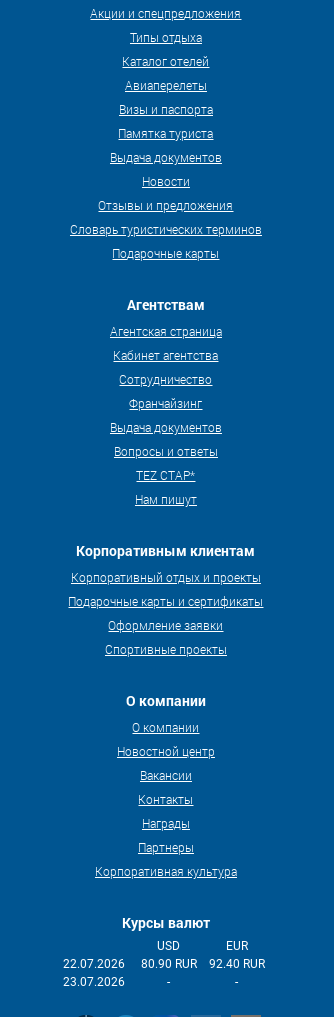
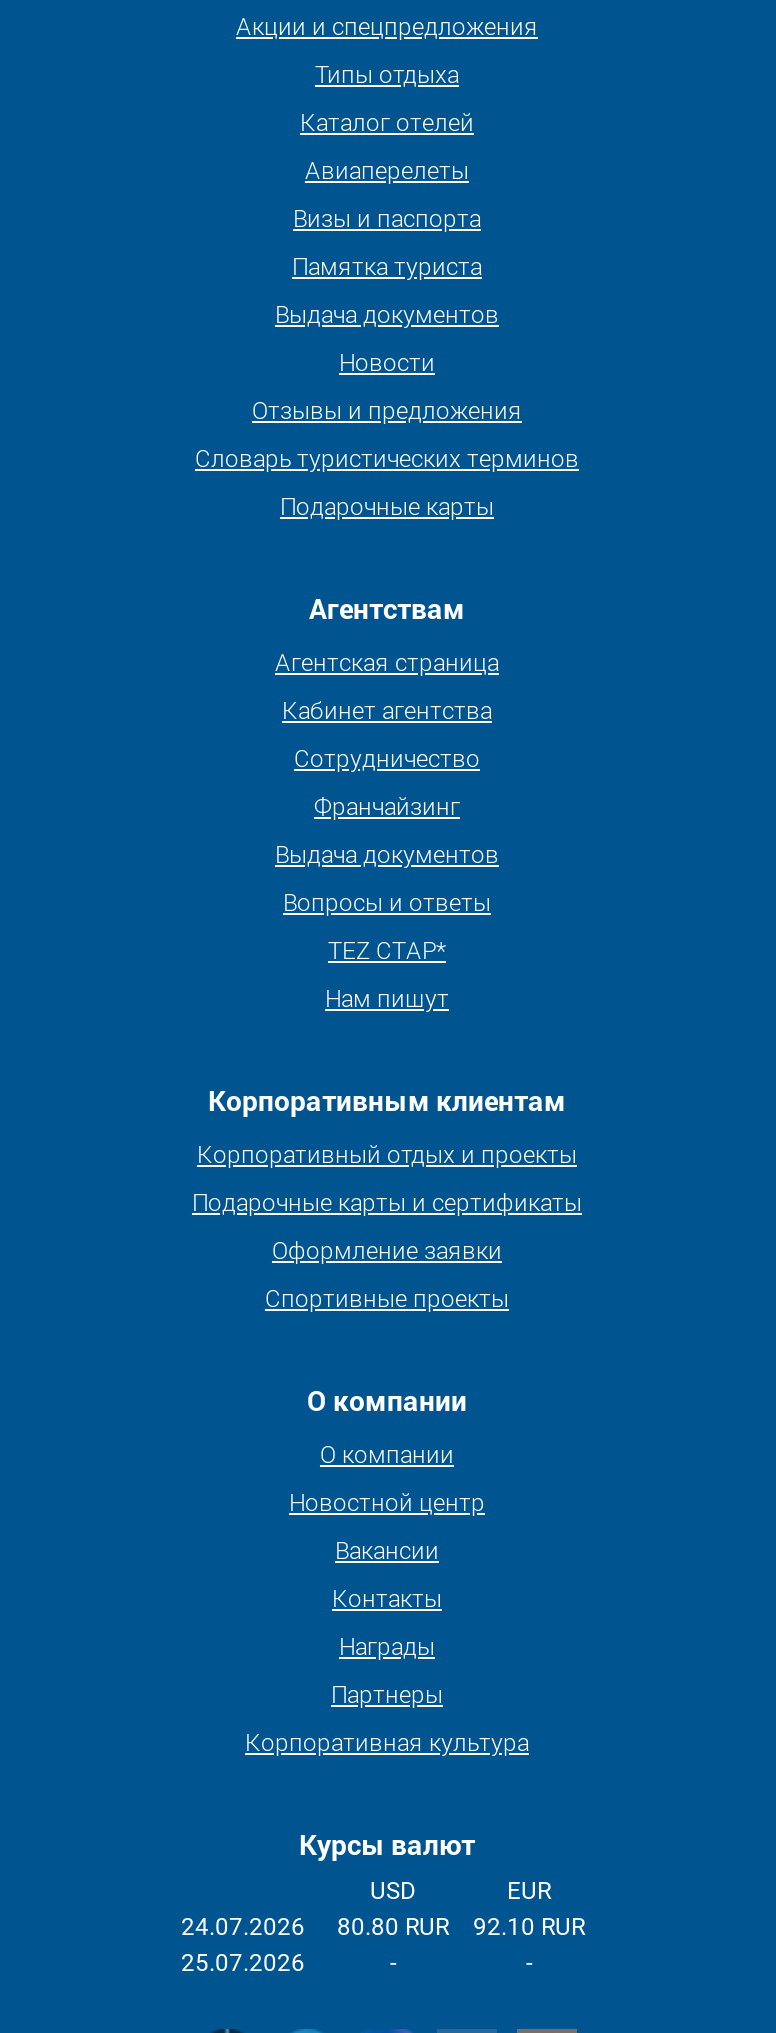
- 22.07.2026
+ 24.07.2026

- 80.90 RUR
+ 80.80 RUR

- 92.40 RUR
+ 92.10 RUR

- 23.07.2026
+ 25.07.2026
